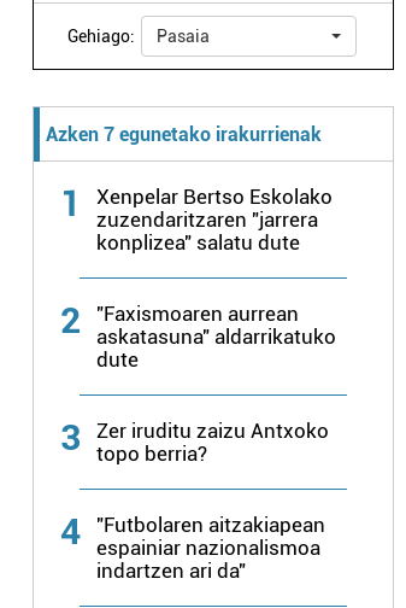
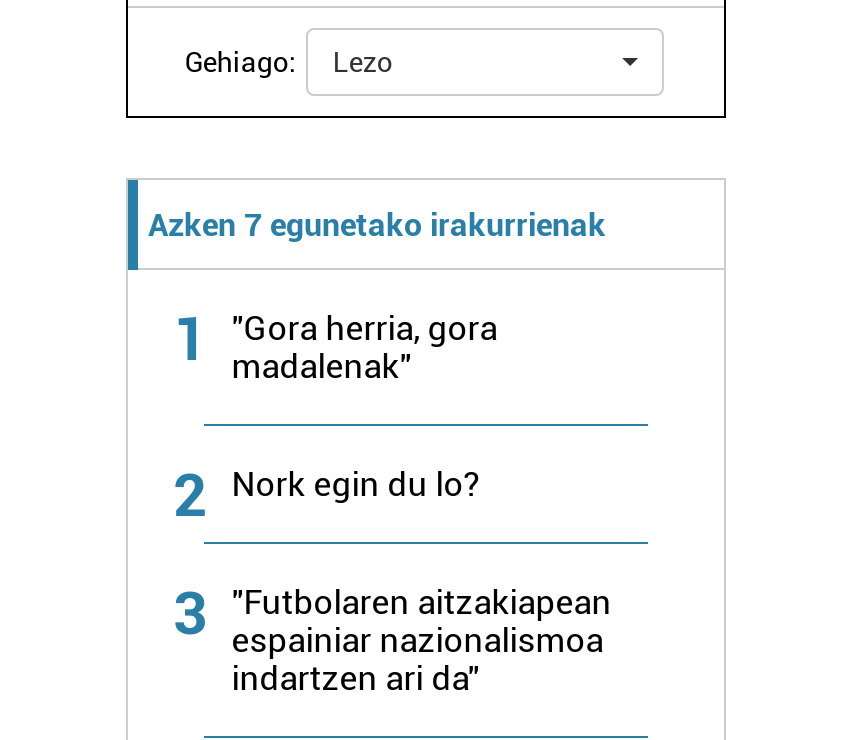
- Pasaia
+ Lezo

- Xenpelar Bertso Eskolako
- zuzendaritzaren "jarrera
- konplizea" salatu dute
+ "Gora herria, gora
+ madalenak"

- "Faxismoaren aurrean
- askatasuna" aldarrikatuko
- dute
+ Nork egin du lo?

- Zer iruditu zaizu Antxoko
- topo berria?
- 4
